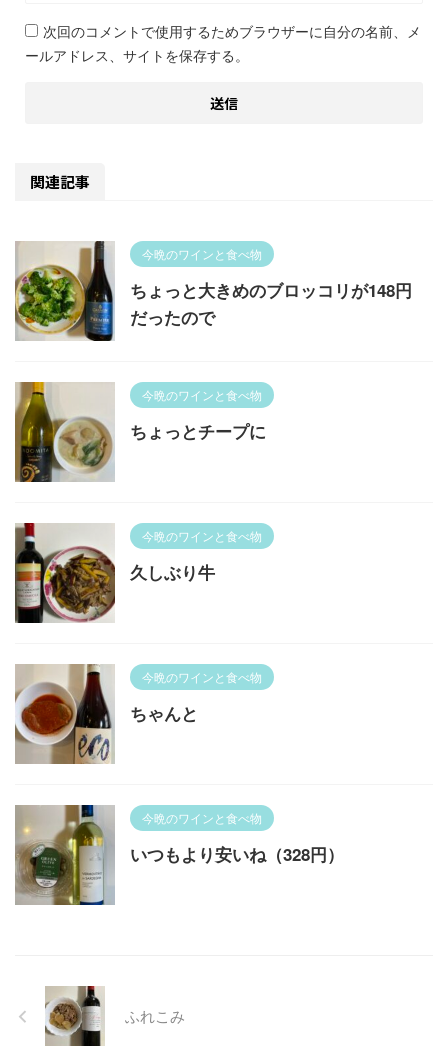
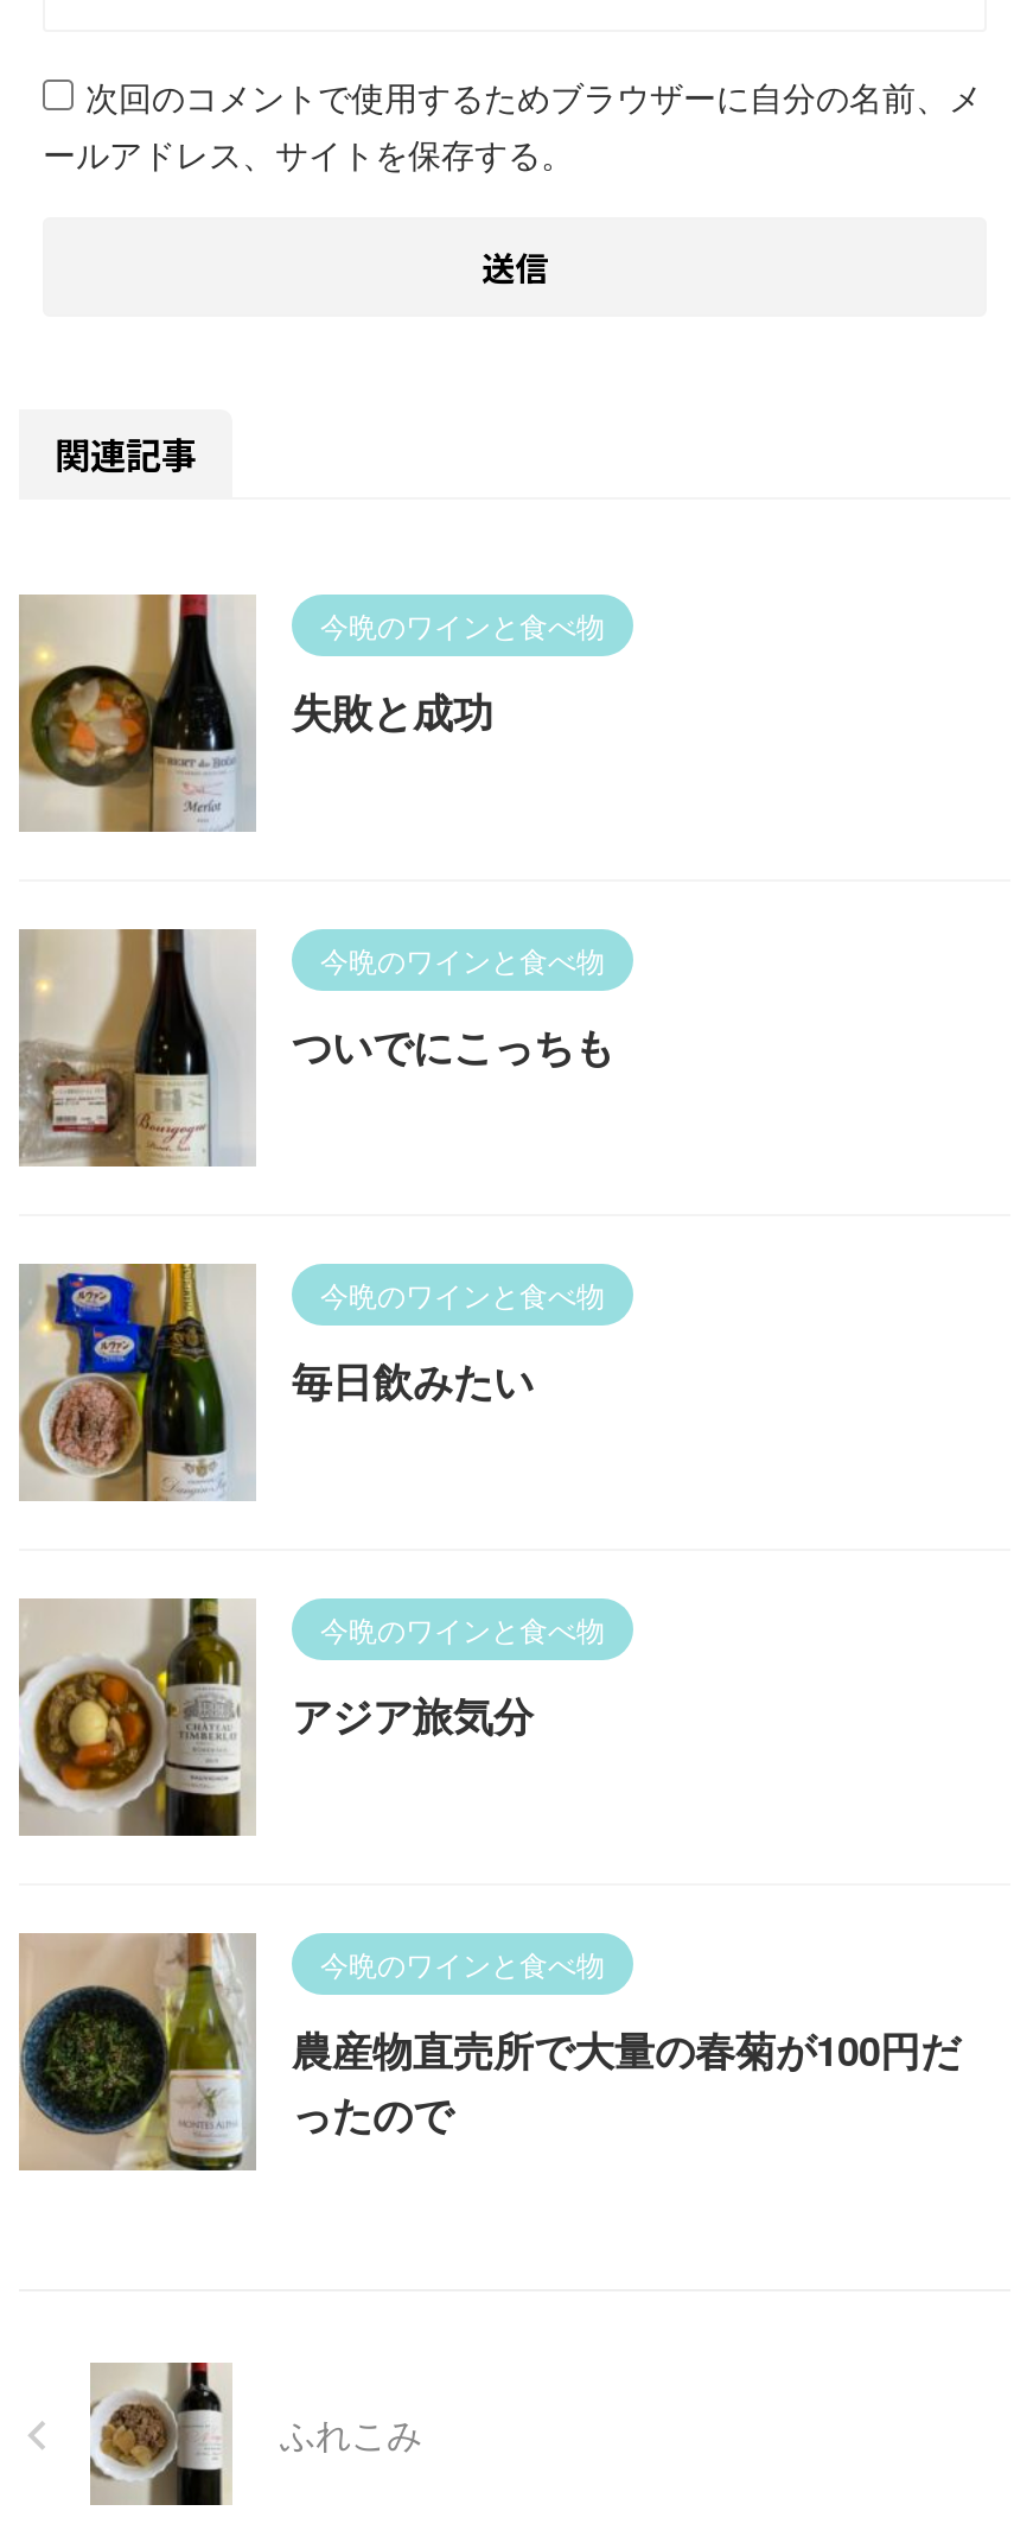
- [image]
- ちょっと大きめのブロッコリが148円
- だったので
+ [image]
+ 失敗と成功

- [image]
- ちょっとチープに
+ [image]
+ ついでにこっちも

- [image]
- 久しぶり牛
+ [image]
+ 毎日飲みたい

- [image]
- ちゃんと
+ [image]
+ アジア旅気分

- [image]
- いつもより安いね（328円）
+ [image]
+ 農産物直売所で大量の春菊が100円だ
+ ったので
